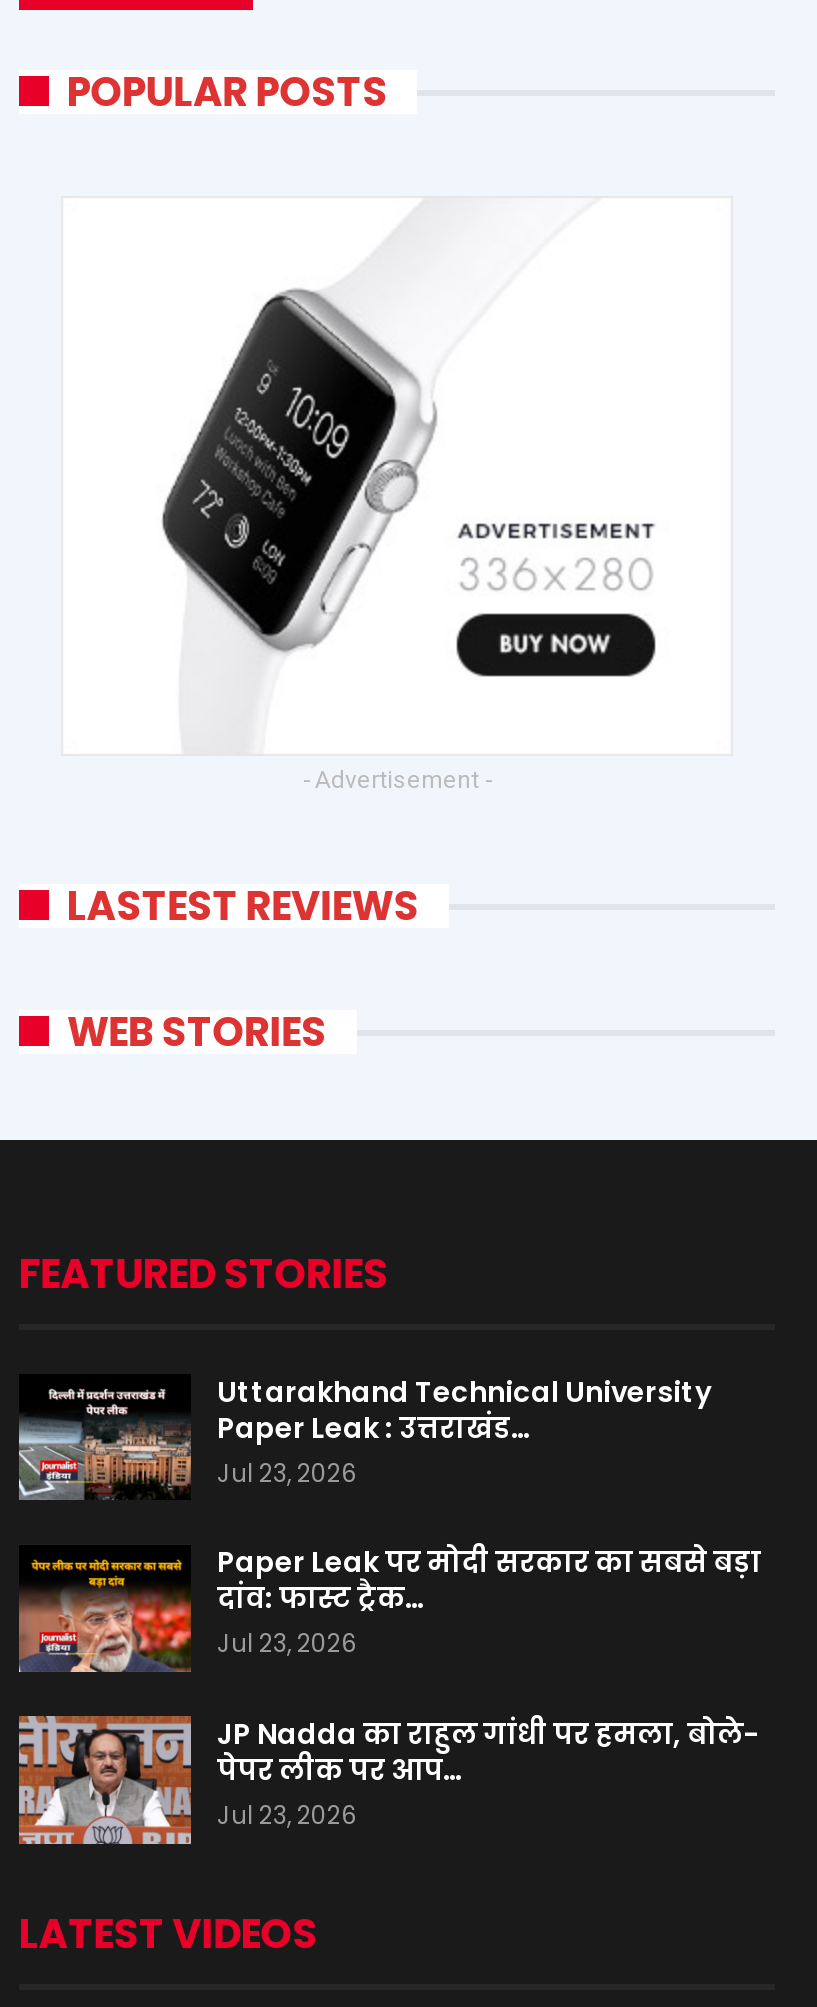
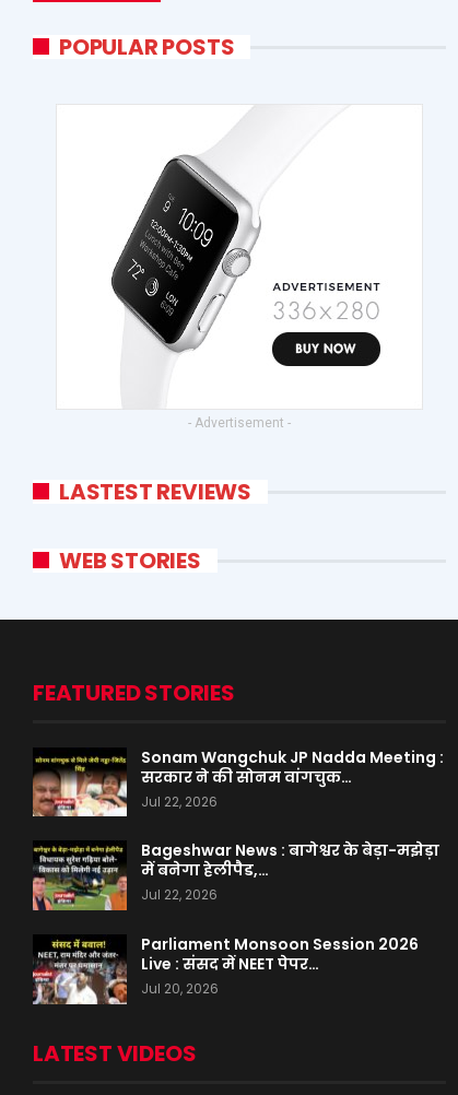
- [image]
- Uttarakhand Technical University
- Paper Leak : उत्तराखंड…
- Jul 23, 2026
+ [image]
+ Sonam Wangchuk JP Nadda Meeting :
+ सरकार ने की सोनम वांगचुक…
+ Jul 22, 2026

- [image]
- Paper Leak पर मोदी सरकार का सबसे बड़ा
- दांव: फास्ट ट्रैक…
- Jul 23, 2026
+ [image]
+ Bageshwar News : बागेश्वर के बेड़ा-मझेड़ा
+ में बनेगा हेलीपैड,…
+ Jul 22, 2026

- [image]
- JP Nadda का राहुल गांधी पर हमला, बोले-
- पेपर लीक पर आप…
- Jul 23, 2026
+ [image]
+ Parliament Monsoon Session 2026
+ Live : संसद में NEET पेपर…
+ Jul 20, 2026
